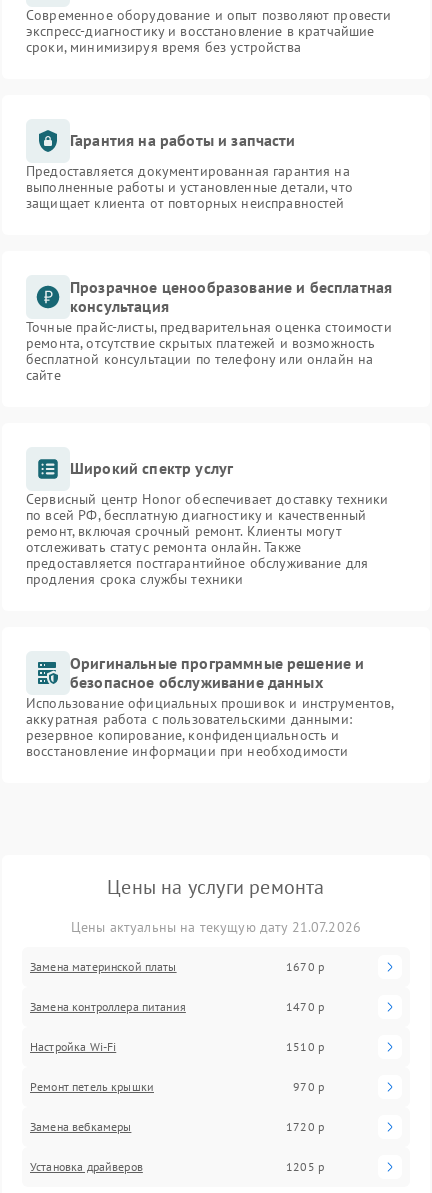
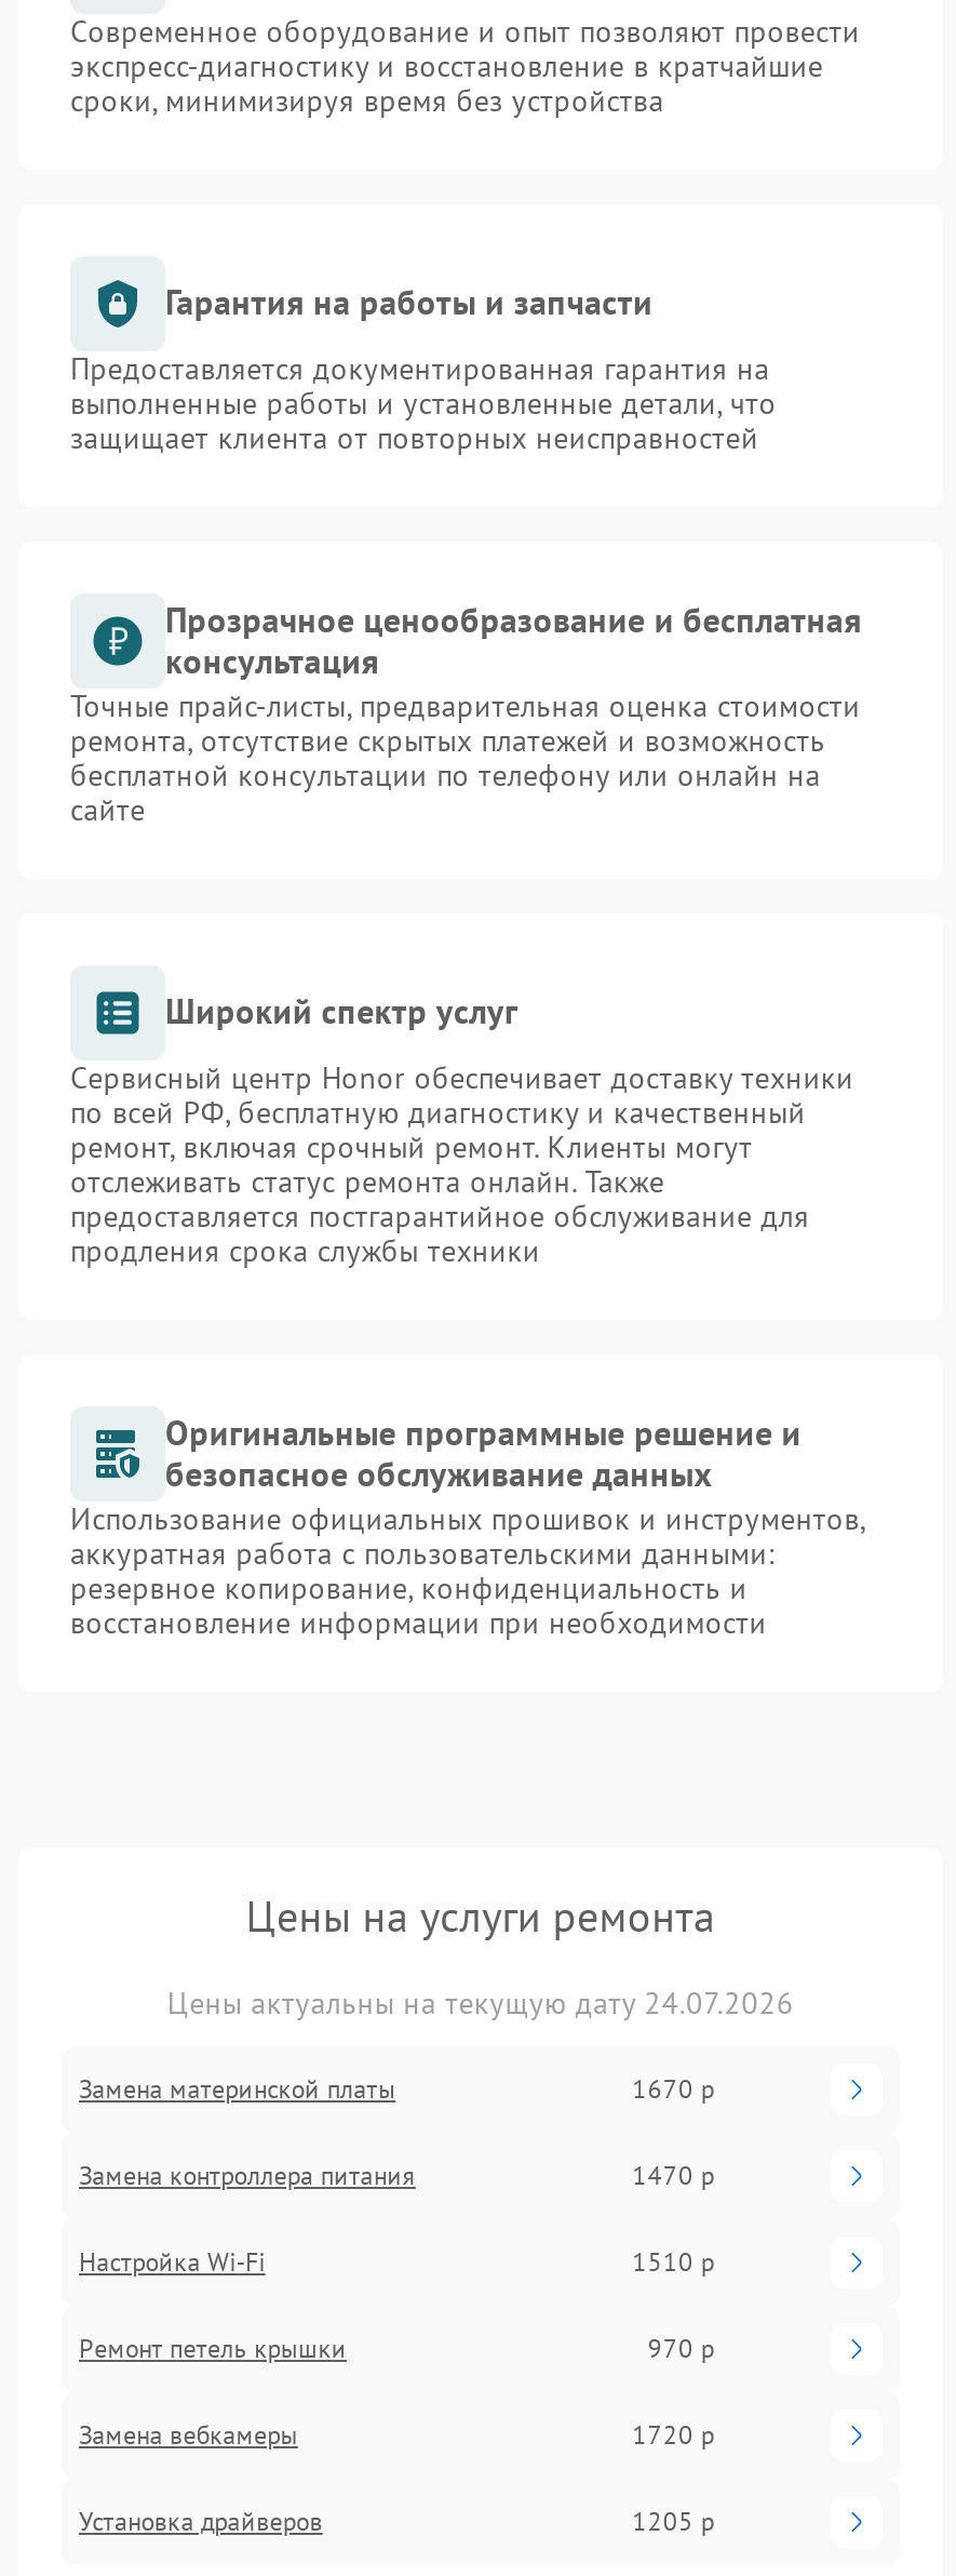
- Цены актуальны на текущую дату 21.07.2026
+ Цены актуальны на текущую дату 24.07.2026
